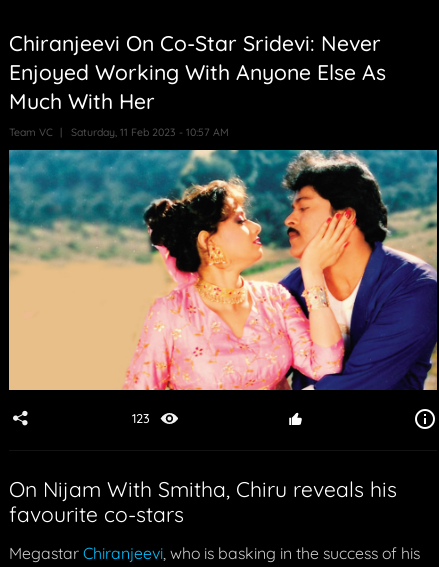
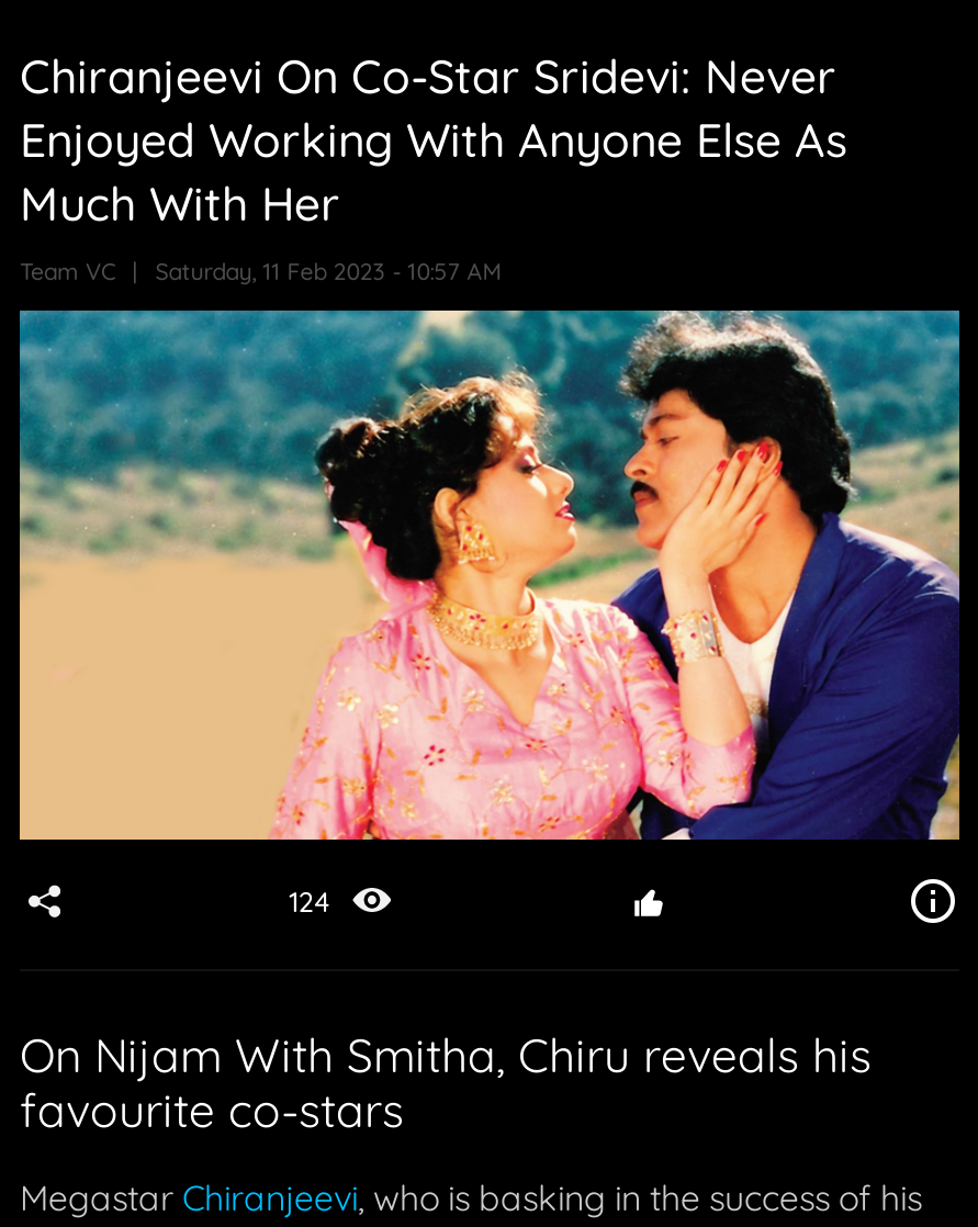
- 123
+ 124
